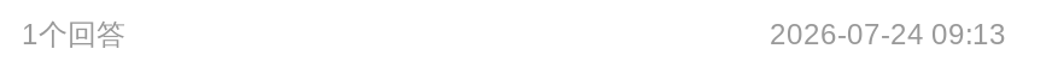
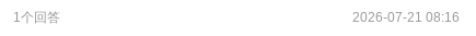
- 2026-07-24 09:13
+ 2026-07-21 08:16
